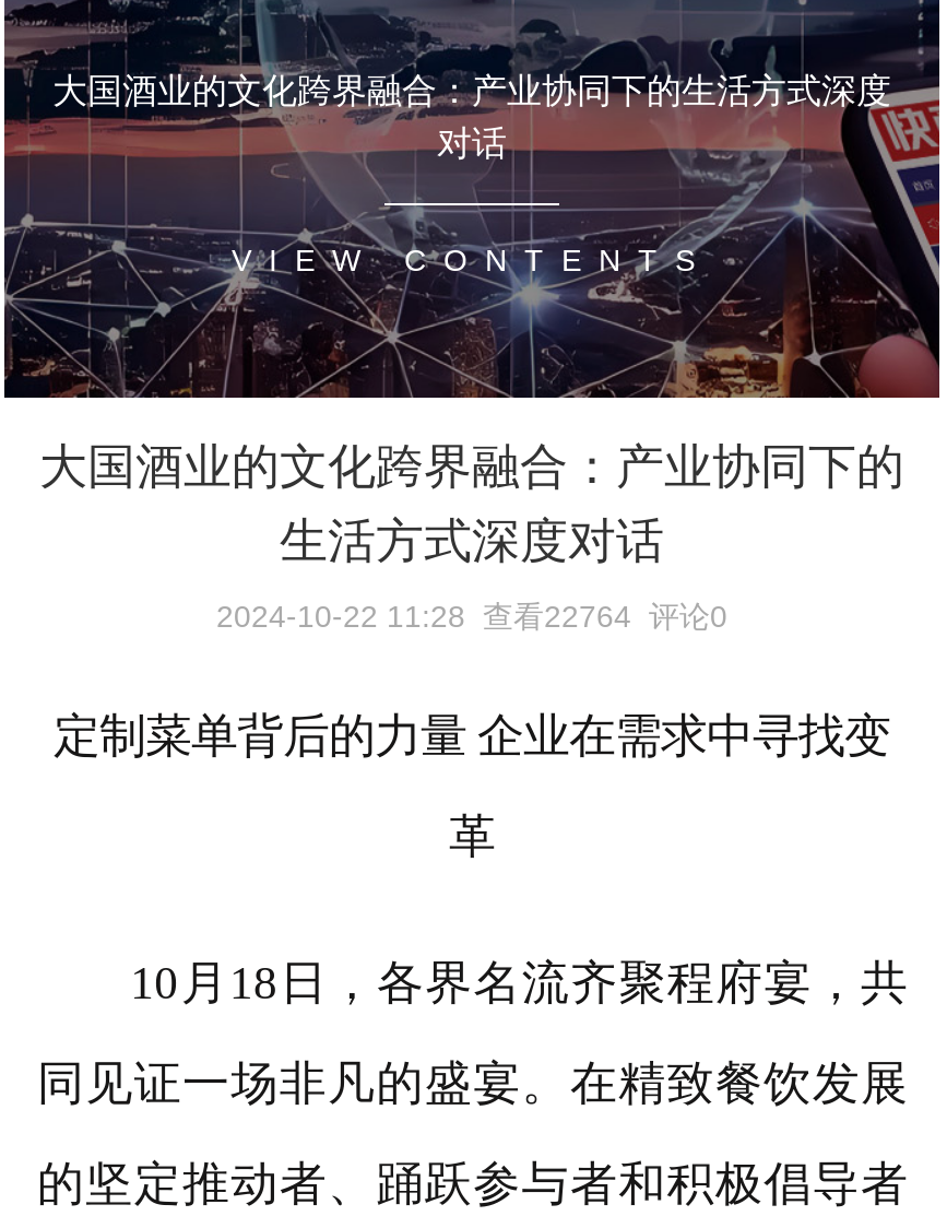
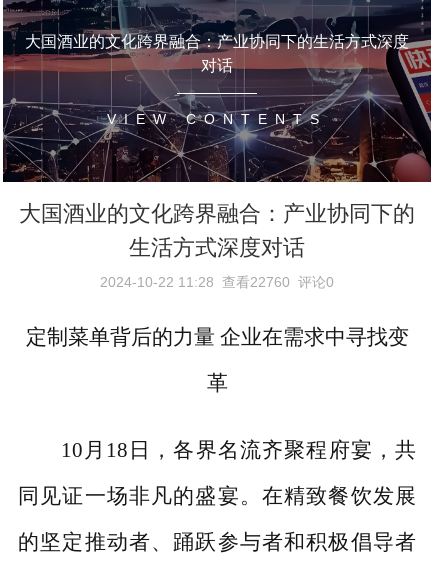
- 2024-10-22 11:28 查看22764 评论0
+ 2024-10-22 11:28 查看22760 评论0
